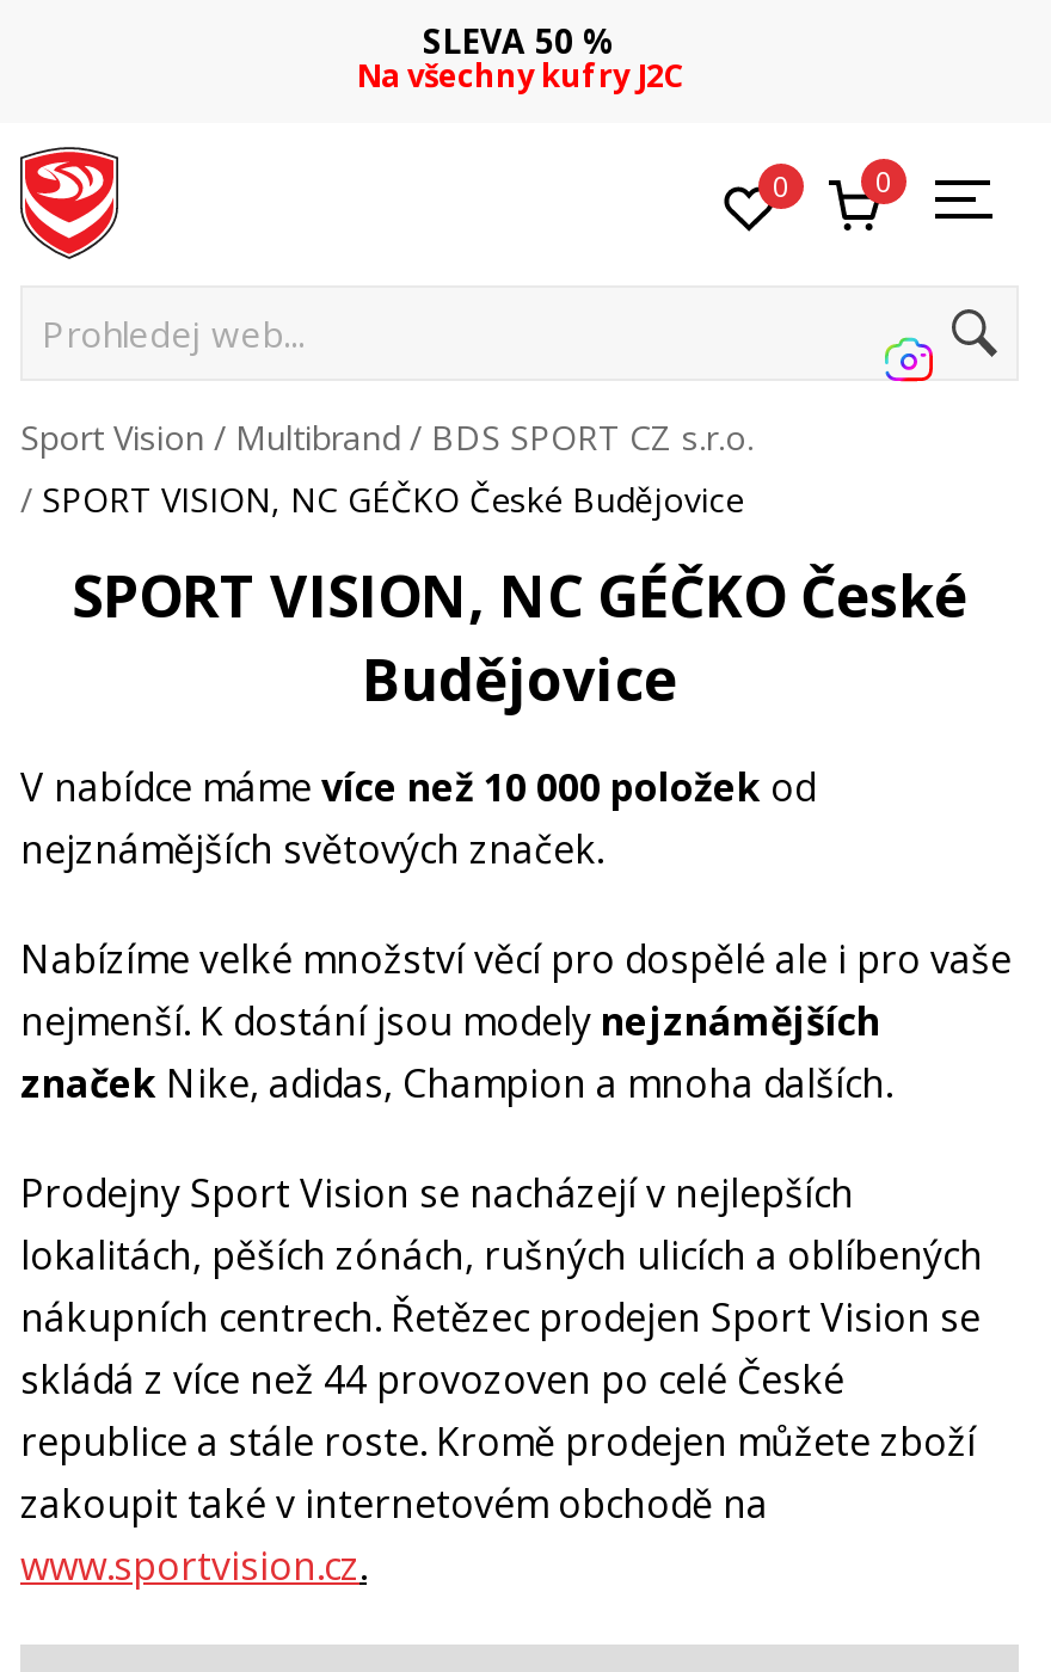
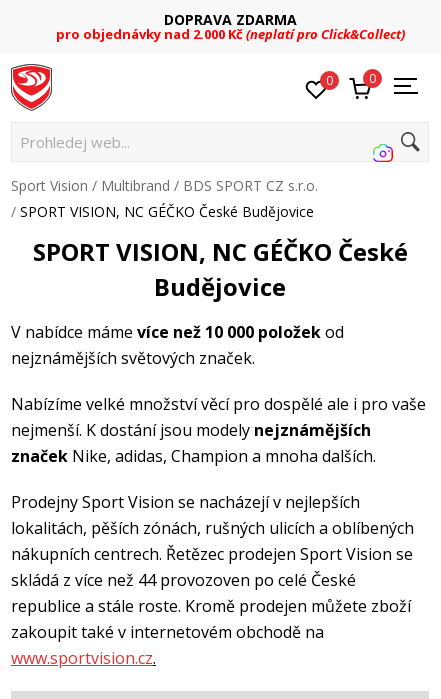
- SLEVA 50 %
- Na všechny kufry J2C
+ DOPRAVA ZDARMA
+ pro objednávky nad 2.000 Kč(neplatí pro Click&Collect)

- Proh
+ P
